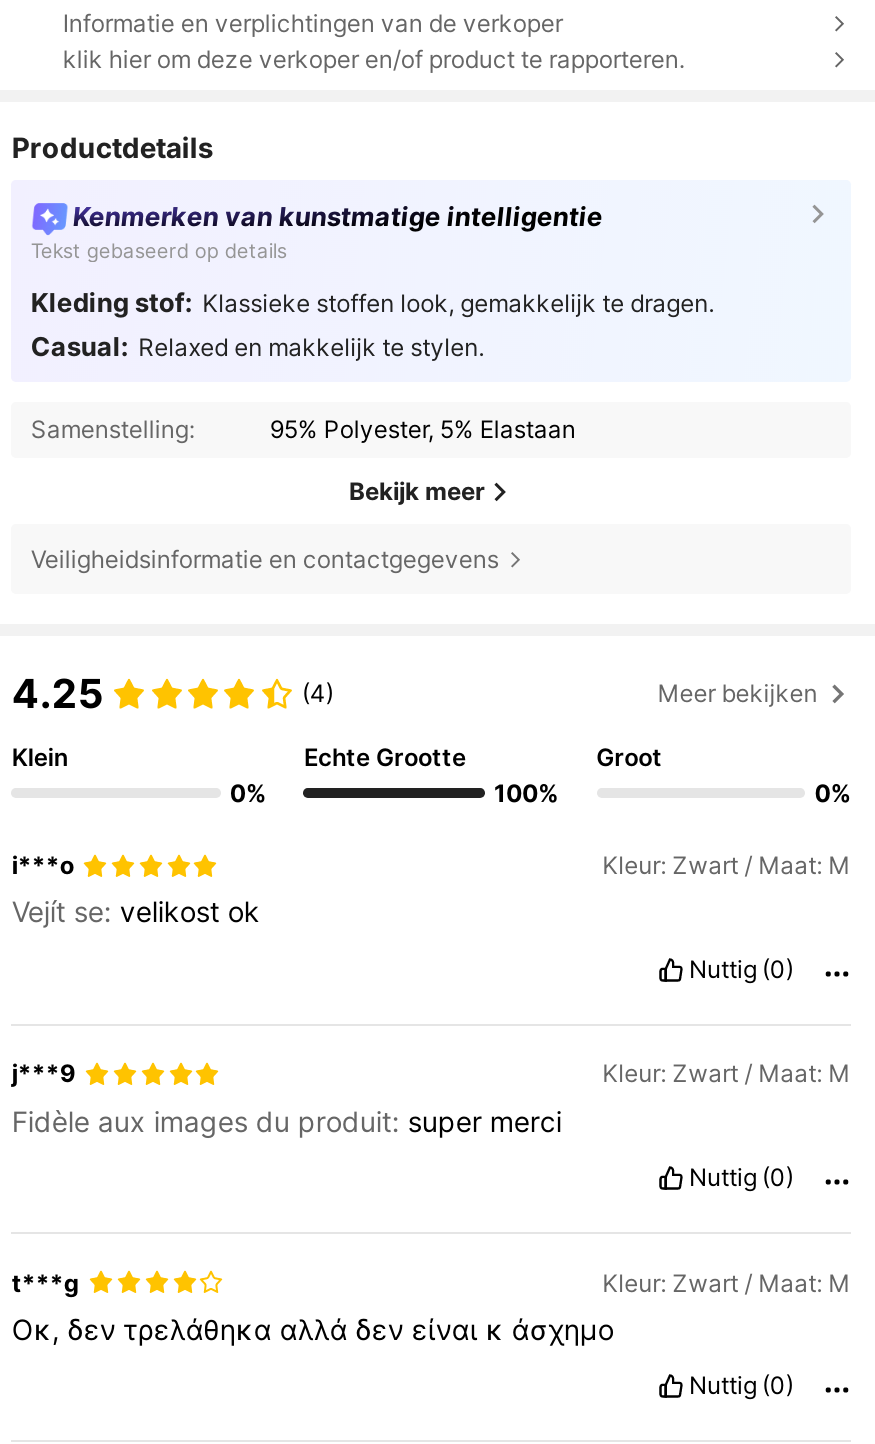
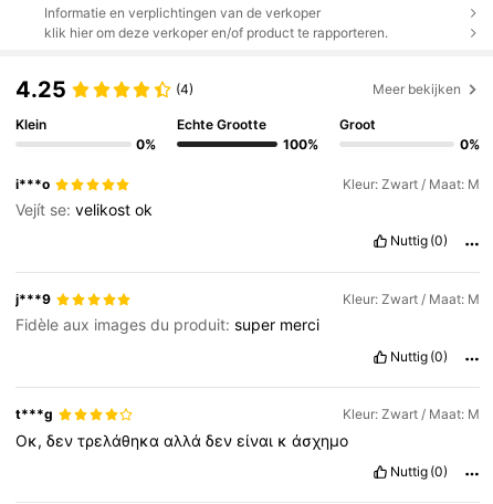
- Productdetails
- Kenmerken van kunstmatige intelligentie
- Tekst gebaseerd op details
- Kleding stof: Klassieke stoffen look, gemakkelijk te dragen.
- Casual: Relaxed en makkelijk te stylen.
- Samenstelling:
- 95% Polyester, 5% Elastaan
- Bekijk meer
- Veiligheidsinformatie en contactgegevens
